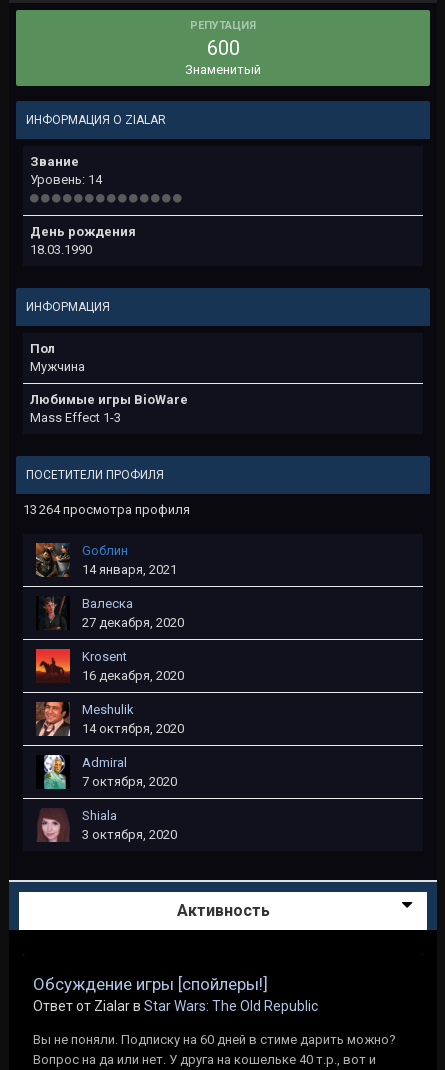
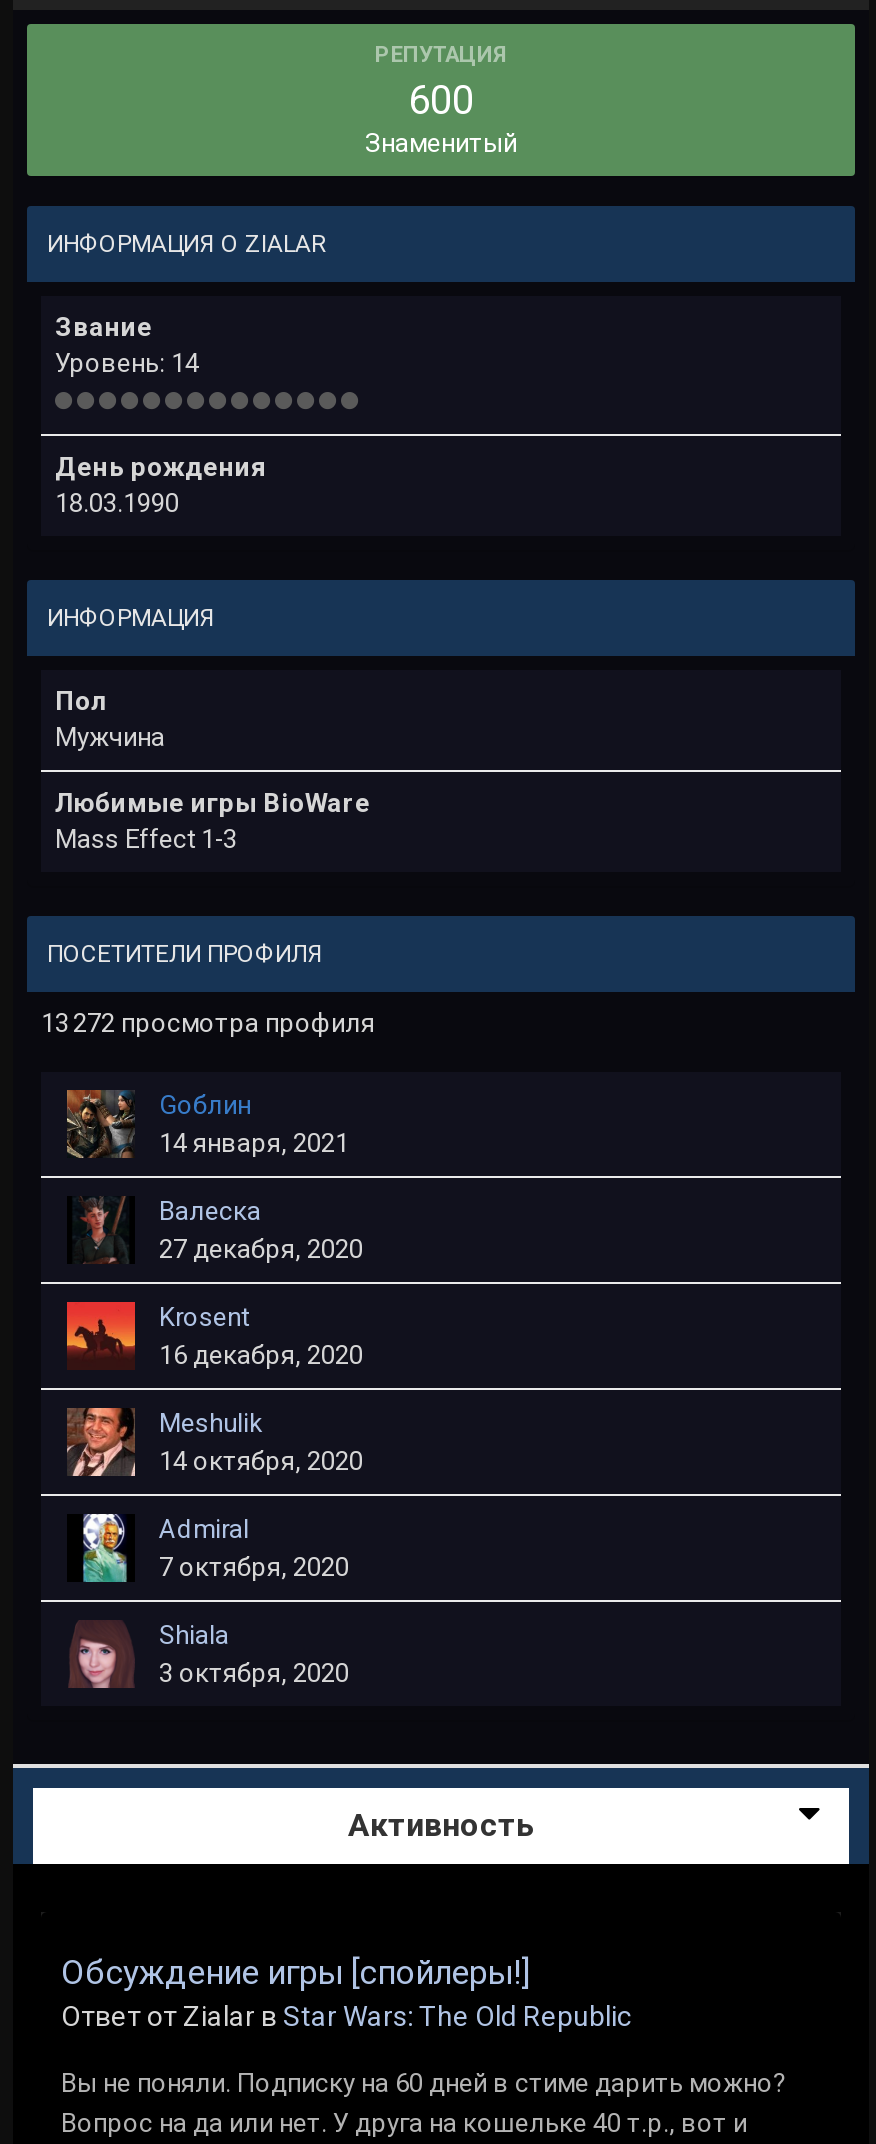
- 13 264 просмотра профиля
+ 13 272 просмотра профиля
